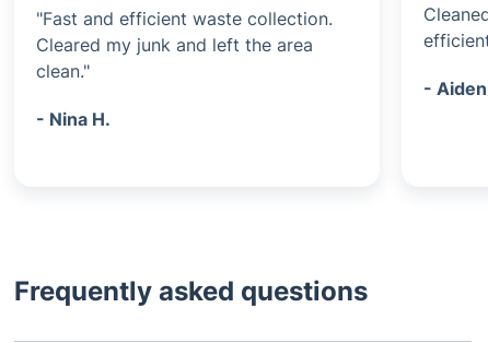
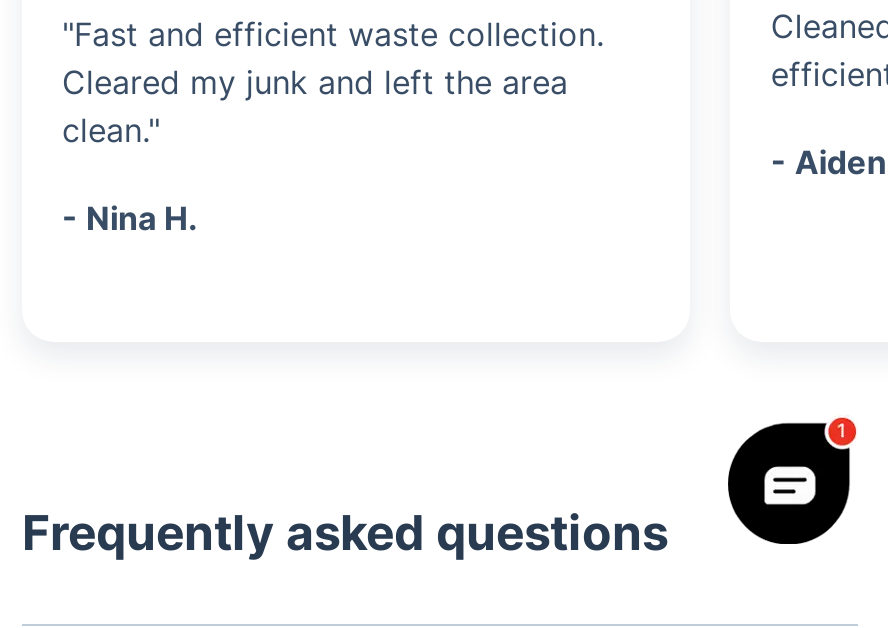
+ [image]
